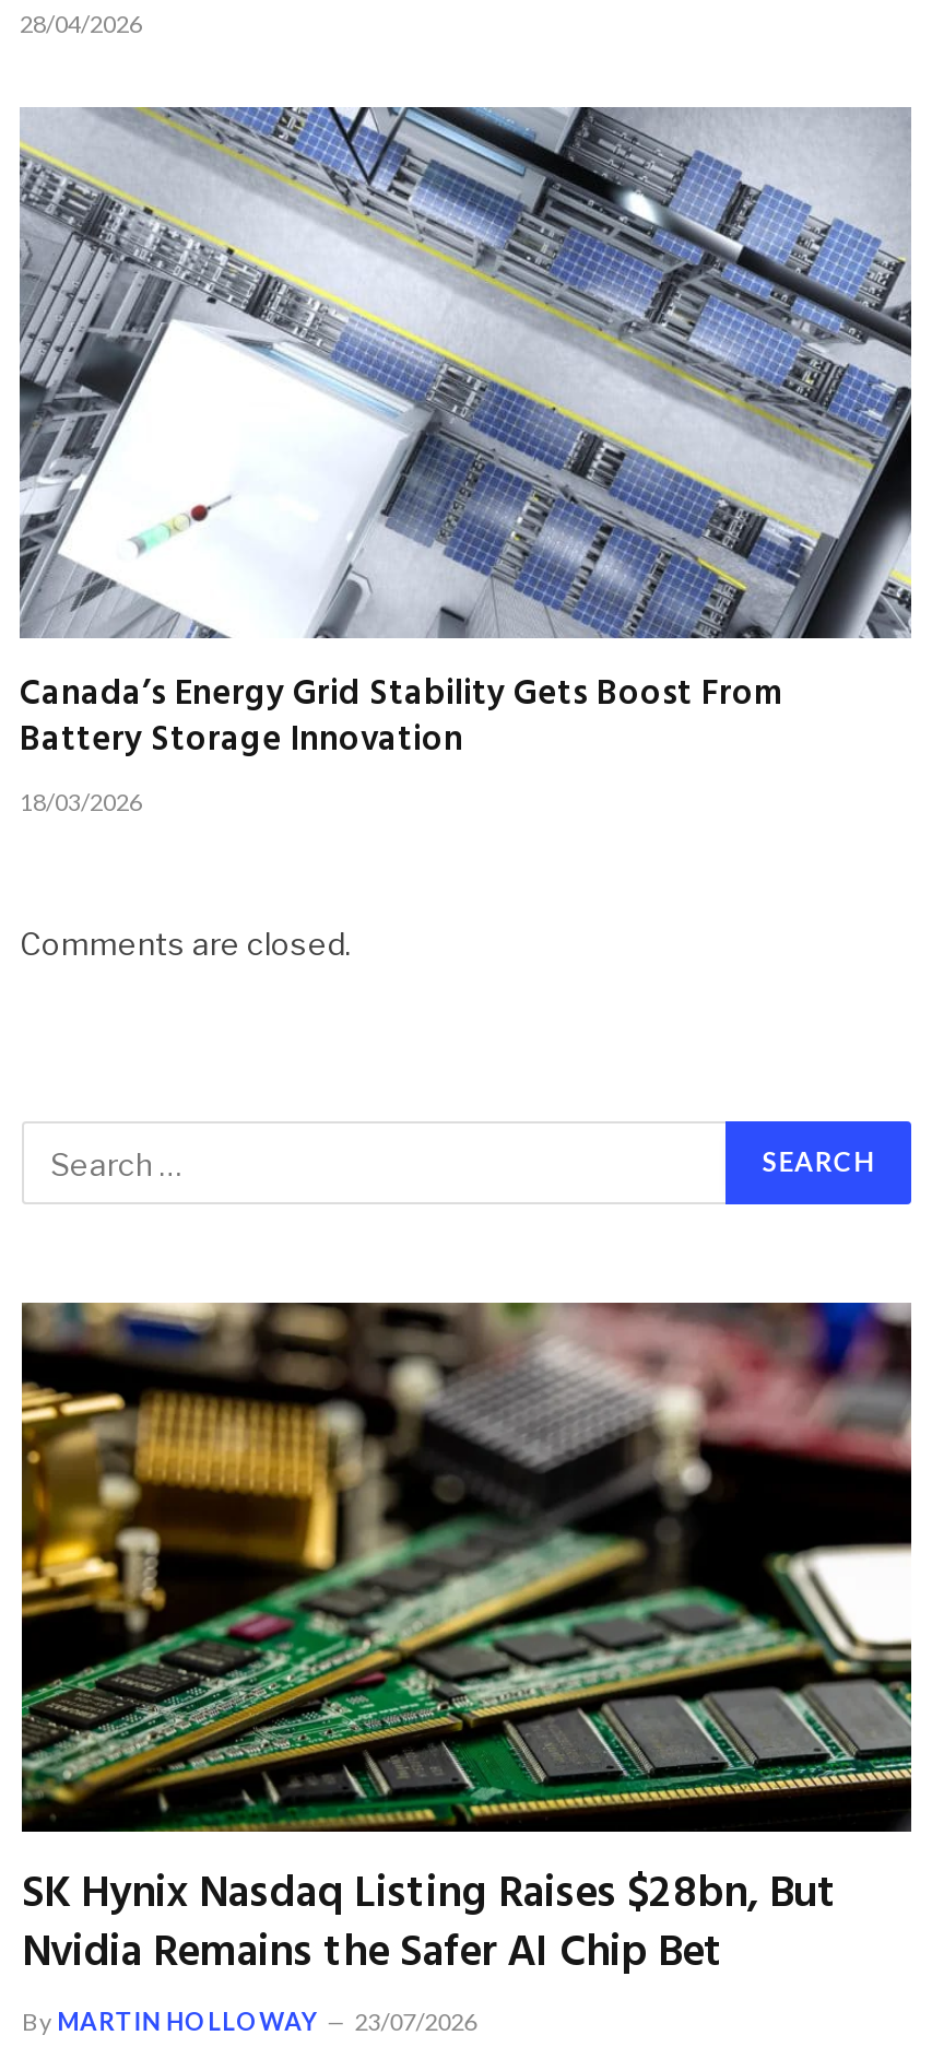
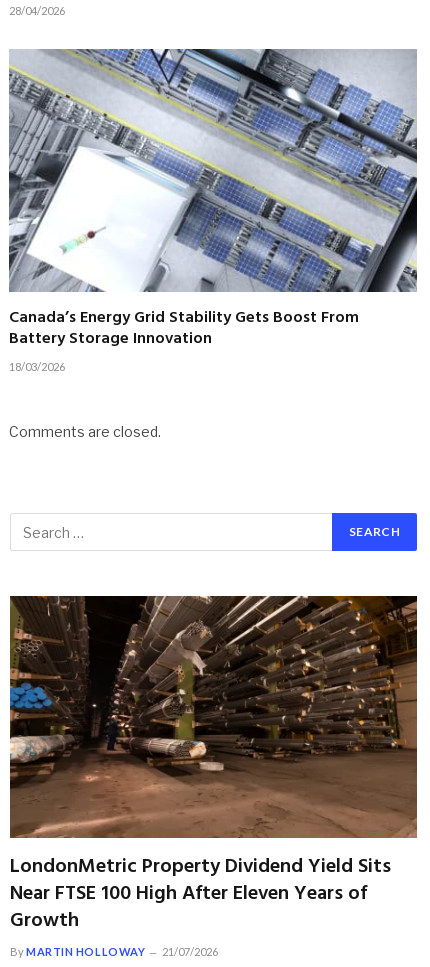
- [image]
- SK Hynix Nasdaq Listing Raises $28bn, But
- Nvidia Remains the Safer AI Chip Bet
+ [image]
+ LondonMetric Property Dividend Yield Sits
+ Near FTSE 100 High After Eleven Years of
+ Growth

- By MARTIN HOLLOWAY 23/07/2026
+ By MARTIN HOLLOWAY 21/07/2026
